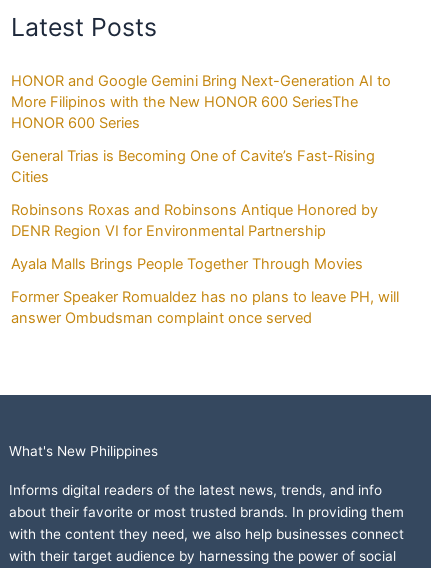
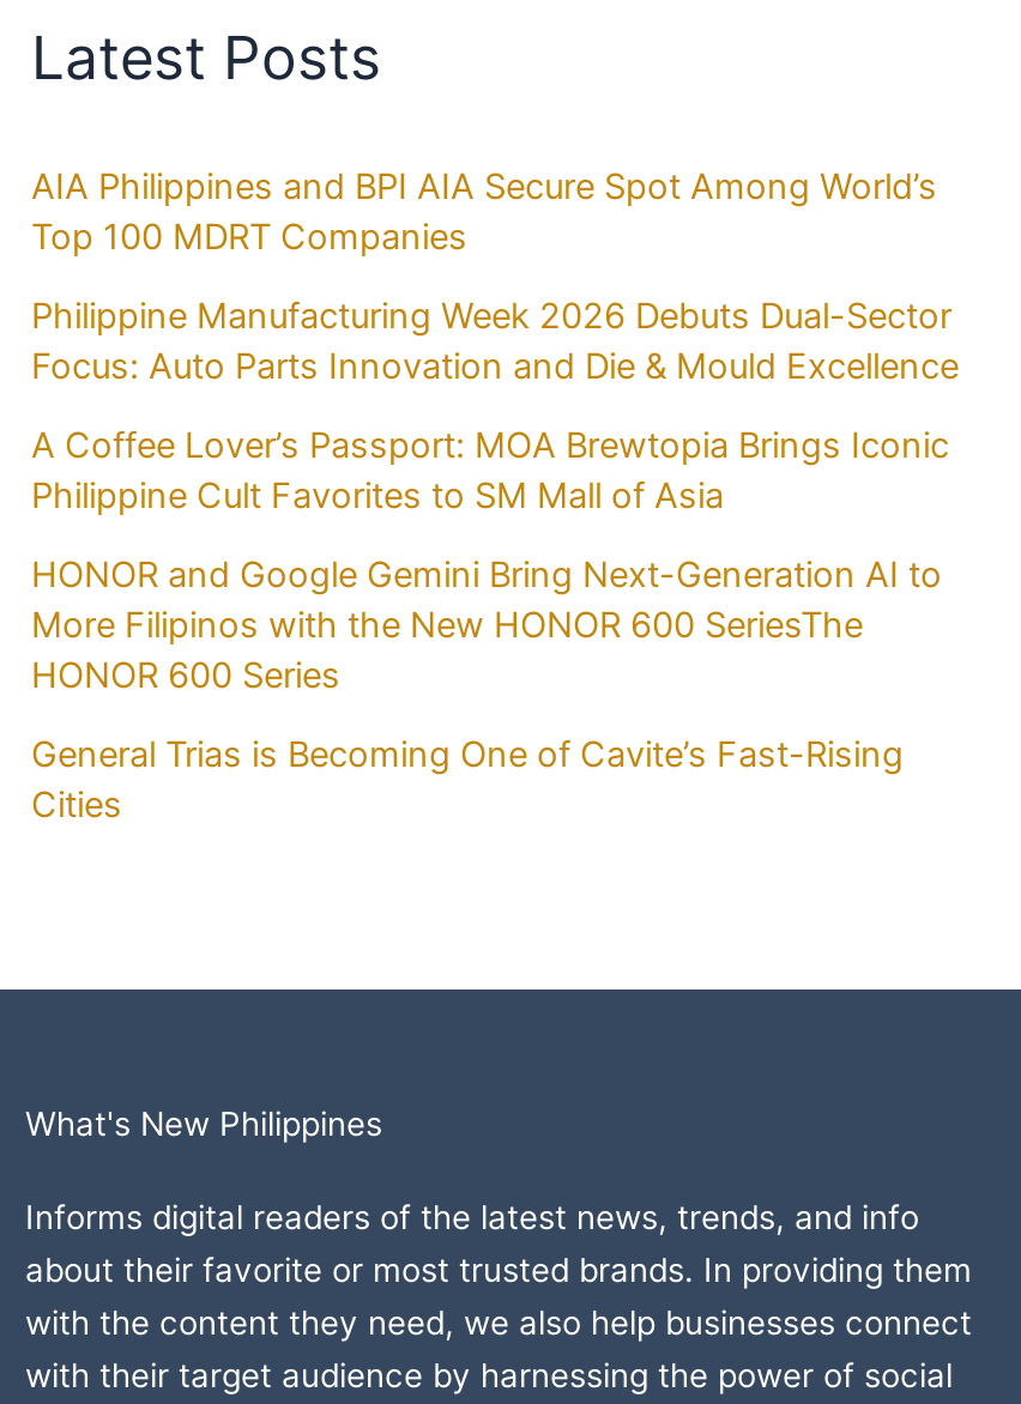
+ AIA Philippines and BPI AIA Secure Spot Among World’s
+ Top 100 MDRT Companies
+ Philippine Manufacturing Week 2026 Debuts Dual-Sector
+ Focus: Auto Parts Innovation and Die & Mould Excellence
+ A Coffee Lover’s Passport: MOA Brewtopia Brings Iconic
+ Philippine Cult Favorites to SM Mall of Asia

moved down: HONOR and Google Gemini Bring Next-Generation AI to | More Filipinos with the New HONOR 600 SeriesThe | HONOR 600 Series | General Trias is Becoming One of Cavite’s Fast-Rising | Cities

- Robinsons Roxas and Robinsons Antique Honored by
- DENR Region VI for Environmental Partnership
- Ayala Malls Brings People Together Through Movies
- Former Speaker Romualdez has no plans to leave PH, will
- answer Ombudsman complaint once served
